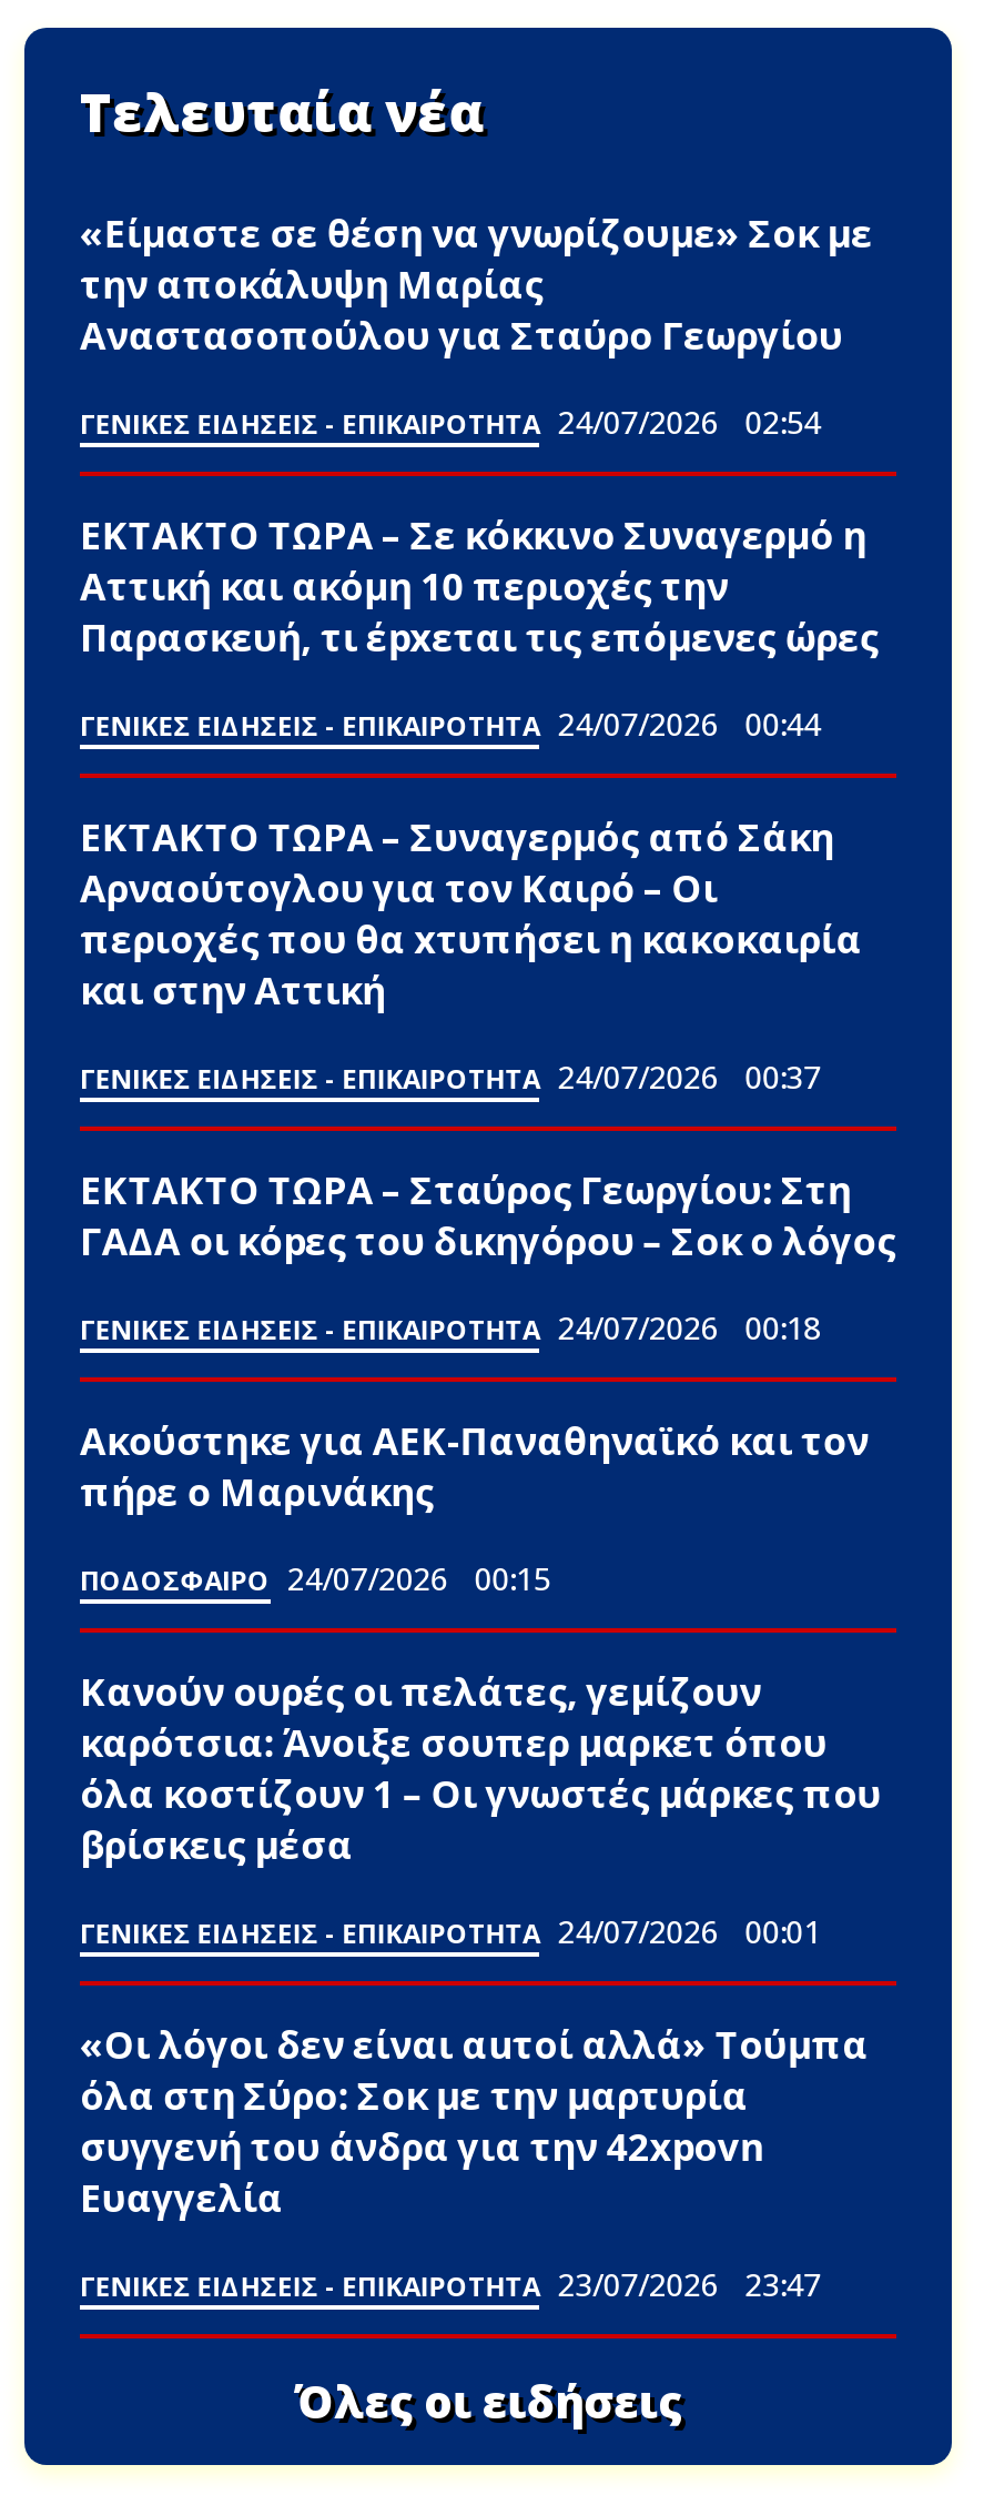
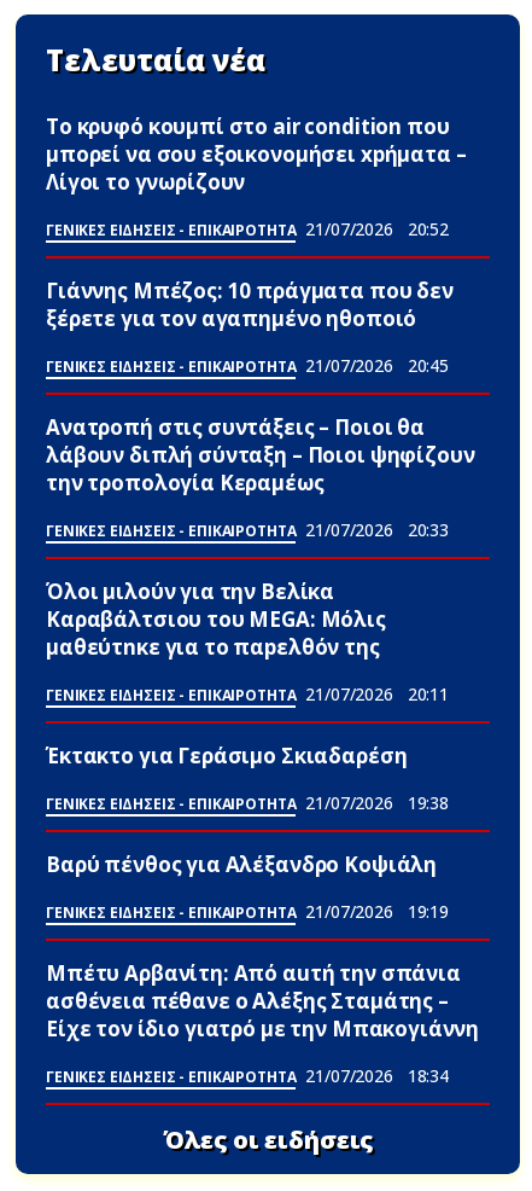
- «Είμαστε σε θέση να γνωρίζουμε» Σoκ με
- την αποκάλυψη Μαρίας
- Αναστασοπούλου για Σταύρο Γεωργίου
+ Το κρυφό κουμπί στο air condition που
+ μπορεί να σου εξοικονομήσει xpήματα –
+ Λίγοι το γνωρίζουν

- ΓΕΝΙΚΕΣ ΕΙΔΗΣΕΙΣ - ΕΠΙΚΑΙΡΟΤΗΤΑ 24/07/2026
- 02:54
+ ΓΕΝΙΚΕΣ ΕΙΔΗΣΕΙΣ - ΕΠΙΚΑΙΡΟΤΗΤΑ 21/07/2026
+ 20:52

- ΕΚΤΑΚΤΟ ΤΩΡΑ – Σε κόκκινο Συναγερμό η
- Αττική και ακόμη 10 περιοχές την
- Παρασκευή, τι έpxεται τις επόμενες ώρες
+ Γιάννης Μπέζος: 10 πράγματα που δεν
+ ξέρετε για τον αγαπημένο ηθοποιό

- ΓΕΝΙΚΕΣ ΕΙΔΗΣΕΙΣ - ΕΠΙΚΑΙΡΟΤΗΤΑ 24/07/2026
- 00:44
+ ΓΕΝΙΚΕΣ ΕΙΔΗΣΕΙΣ - ΕΠΙΚΑΙΡΟΤΗΤΑ 21/07/2026
+ 20:45

- ΕΚΤΑΚΤΟ ΤΩΡΑ – Συναγερμός από Σάκη
- Αρναούτογλου για τον Καιρό – Οι
- περιοχές που θα xτυπήσει η κακοκαιρία
- και στην Αττική
+ Ανατροπή στις συντάξεις – Ποιοι θα
+ λάβουν διπλή σύνταξη – Ποιοι ψηφίζουν
+ την τροπολογία Κεραμέως

- ΓΕΝΙΚΕΣ ΕΙΔΗΣΕΙΣ - ΕΠΙΚΑΙΡΟΤΗΤΑ 24/07/2026
- 00:37
+ ΓΕΝΙΚΕΣ ΕΙΔΗΣΕΙΣ - ΕΠΙΚΑΙΡΟΤΗΤΑ 21/07/2026
+ 20:33

- ΕΚΤΑΚΤΟ ΤΩΡΑ – Σταύρος Γεωργίου: Στη
- ΓΑΔΑ οι κόpες του δικηγόρου – Σοκ ο λόγος
+ Όλοι μιλούν για την Βελίκα
+ Καραβάλτσιου του MEGA: Μόλις
+ μαθεύτnκε για το παpελθόν της

- ΓΕΝΙΚΕΣ ΕΙΔΗΣΕΙΣ - ΕΠΙΚΑΙΡΟΤΗΤΑ 24/07/2026
- 00:18
+ ΓΕΝΙΚΕΣ ΕΙΔΗΣΕΙΣ - ΕΠΙΚΑΙΡΟΤΗΤΑ 21/07/2026
+ 20:11

- Ακούστηκε για ΑΕΚ-Παναθηναϊκό και τον
- πήρε ο Μαρινάκης
+ Έκτακτο για Γεράσιμο Σκιαδαρέση

- ΠΟΔΟΣΦΑΙΡΟ 24/07/2026
- 00:15
+ ΓΕΝΙΚΕΣ ΕΙΔΗΣΕΙΣ - ΕΠΙΚΑΙΡΟΤΗΤΑ 21/07/2026
+ 19:38

- Κανούν ουρές οι πελάτες, γεμίζουν
- καρότσια: Άνοιξε σουπερ μαρκετ όπου
- όλα κοστίζουν 1 – Οι γνωστές μάρκες που
- βρίσκεις μέσα
+ Βαρύ πένθος για Αλέξανδρο Κοψιάλη

- ΓΕΝΙΚΕΣ ΕΙΔΗΣΕΙΣ - ΕΠΙΚΑΙΡΟΤΗΤΑ 24/07/2026
- 00:01
+ ΓΕΝΙΚΕΣ ΕΙΔΗΣΕΙΣ - ΕΠΙΚΑΙΡΟΤΗΤΑ 21/07/2026
+ 19:19

- «Οι λόγοι δεν είναι αuτοί αλλά» Τούμπα
- όλα στη Σύρο: Σoκ με την μαρτυρία
- συγγενή του άνδρα για την 42xpovn
- Ευαγγελία
+ Μπέτυ Αρβανίτη: Από αuτή την σπάνια
+ ασθένεια πέθανε ο Αλέξης Σταμάτης –
+ Είχε τον ίδιο γιατρό με την Μπακογιάννη

- ΓΕΝΙΚΕΣ ΕΙΔΗΣΕΙΣ - ΕΠΙΚΑΙΡΟΤΗΤΑ 23/07/2026
- 23:47
+ ΓΕΝΙΚΕΣ ΕΙΔΗΣΕΙΣ - ΕΠΙΚΑΙΡΟΤΗΤΑ 21/07/2026
+ 18:34
